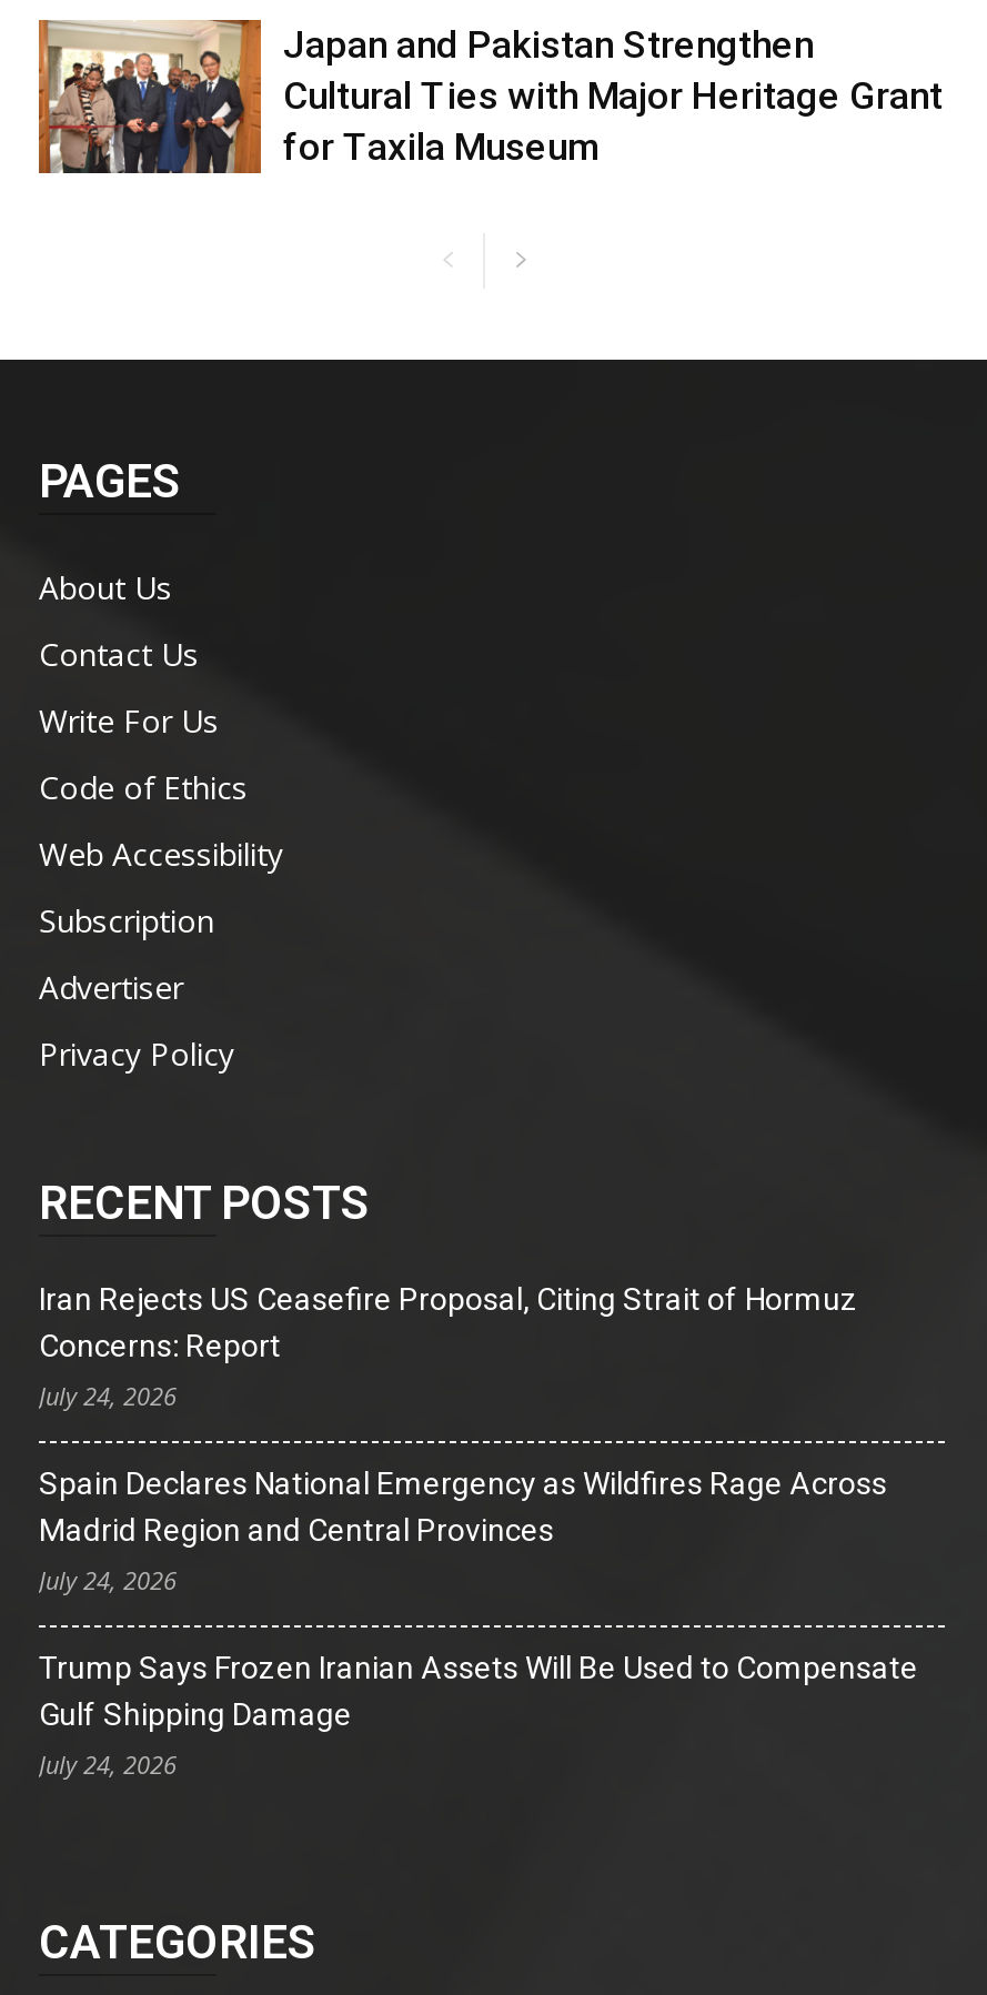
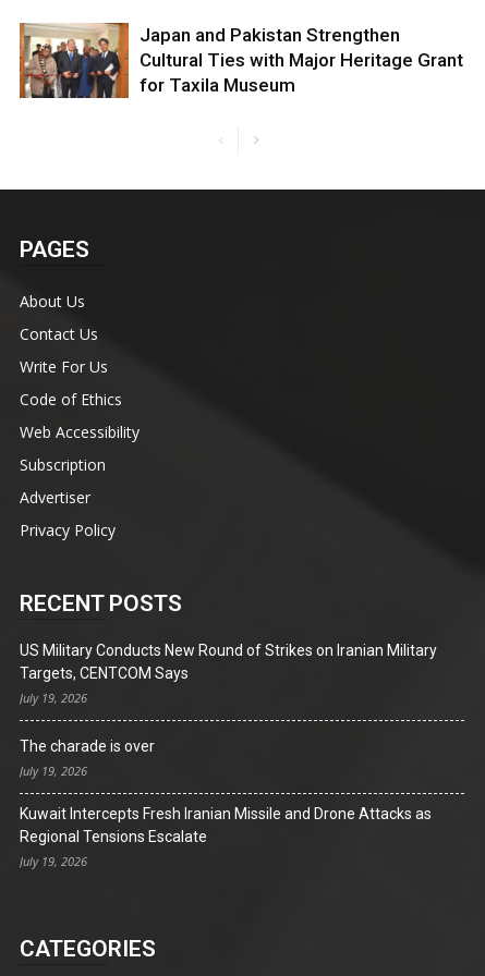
- Iran Rejects US Ceasefire Proposal, Citing Strait of Hormuz
- Concerns: Report
- July 24, 2026
+ US Military Conducts New Round of Strikes on Iranian Military
+ Targets, CENTCOM Says
+ July 19, 2026

- Spain Declares National Emergency as Wildfires Rage Across
- Madrid Region and Central Provinces
- July 24, 2026
+ The charade is over
+ July 19, 2026

- Trump Says Frozen Iranian Assets Will Be Used to Compensate
- Gulf Shipping Damage
- July 24, 2026
+ Kuwait Intercepts Fresh Iranian Missile and Drone Attacks as
+ Regional Tensions Escalate
+ July 19, 2026
